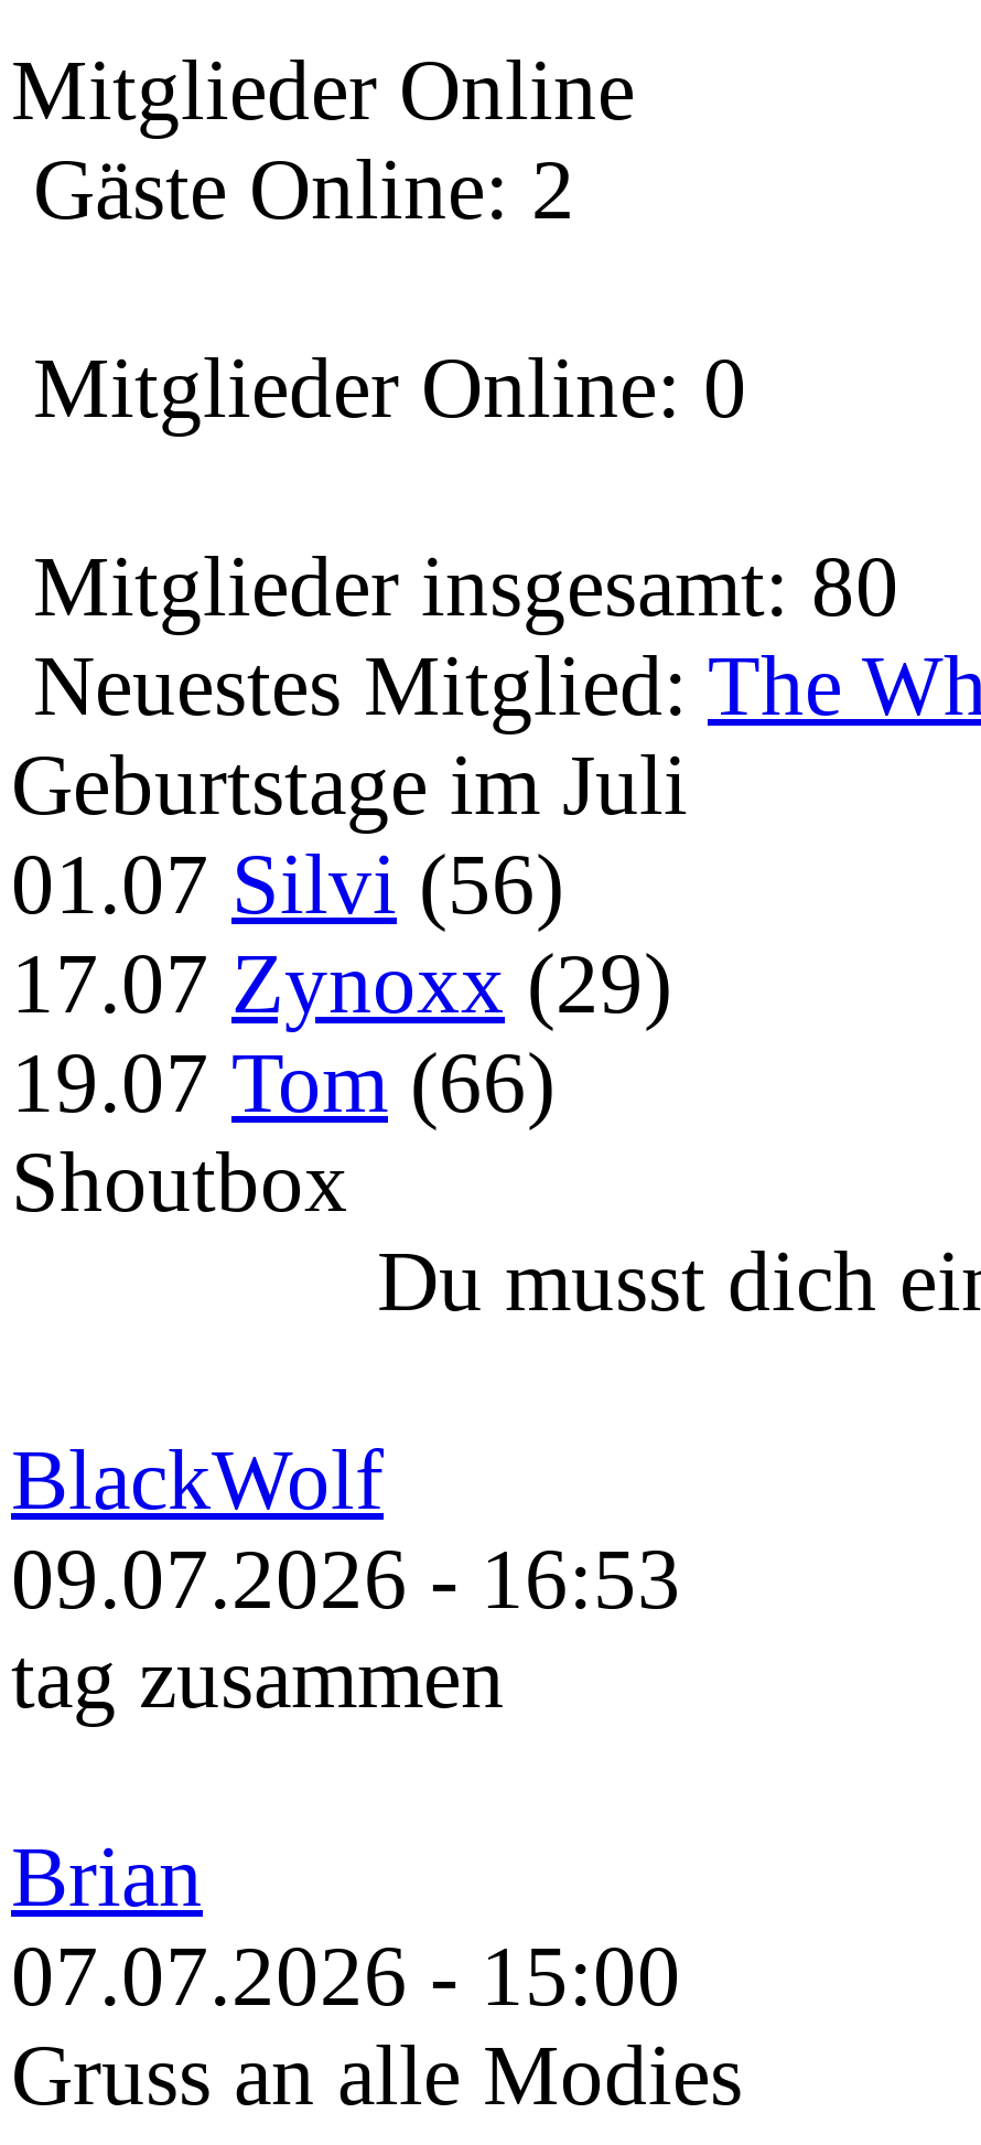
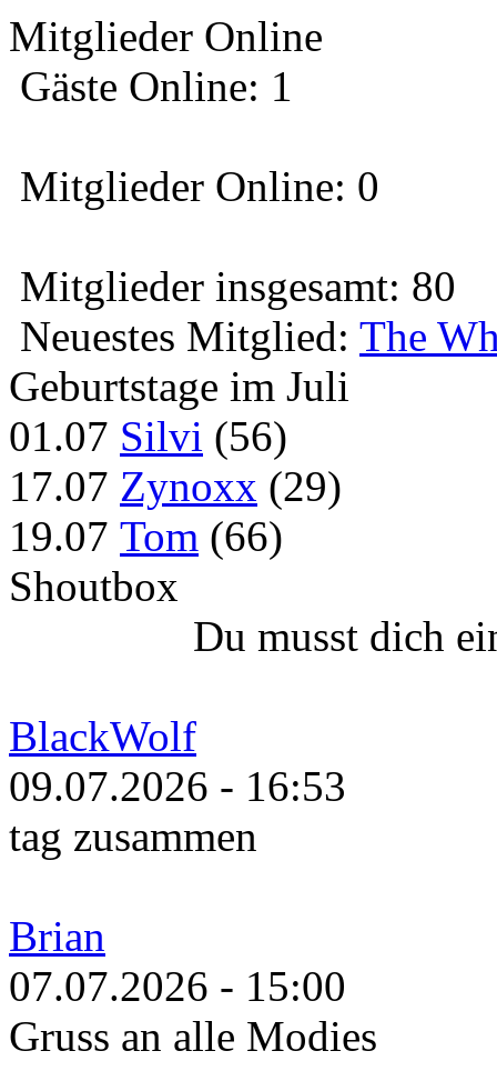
- Gäste Online: 2
+ Gäste Online: 1
